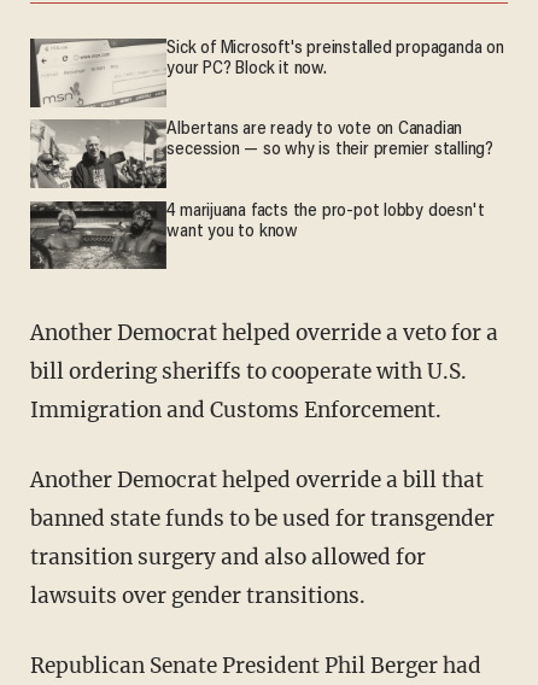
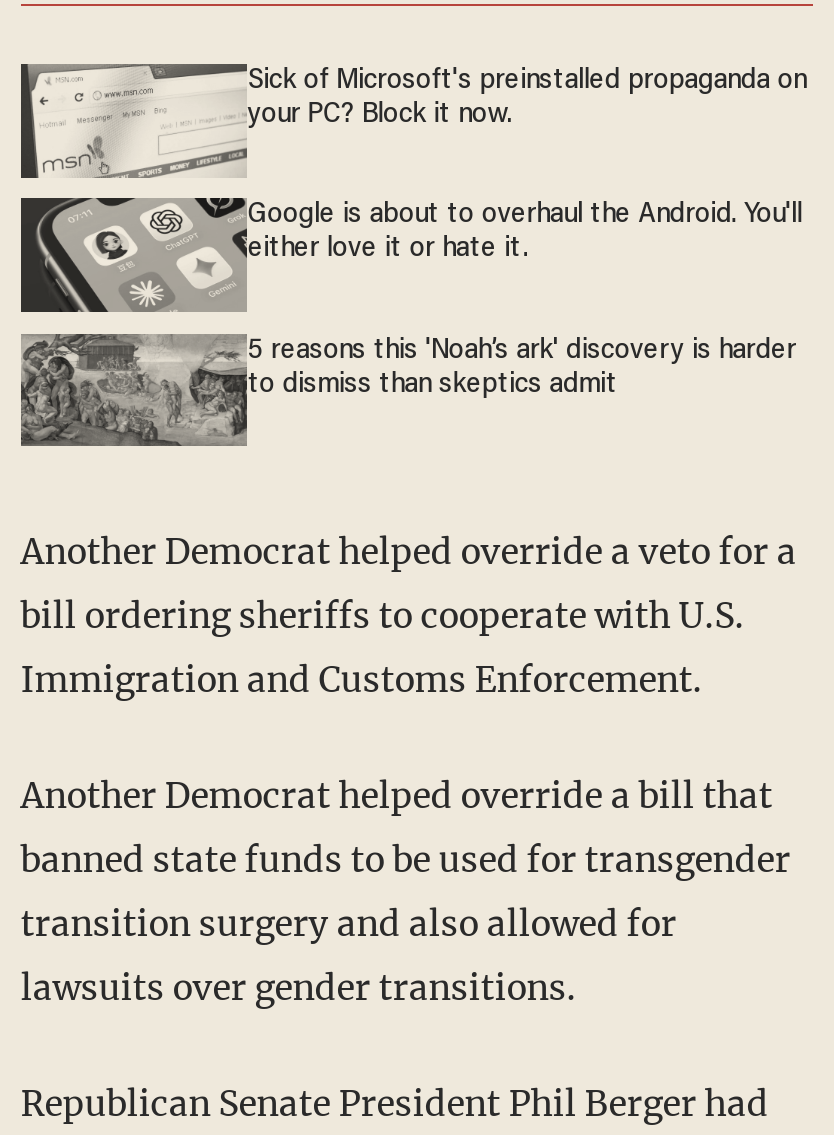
- [image]
- Albertans are ready to vote on Canadian
- secession — so why is their premier stalling?
+ [image]
+ Google is about to overhaul the Android. You'll
+ either love it or hate it.

- [image]
- 4 marijuana facts the pro-pot lobby doesn't
- want you to know
+ [image]
+ 5 reasons this 'Noah’s ark' discovery is harder
+ to dismiss than skeptics admit
